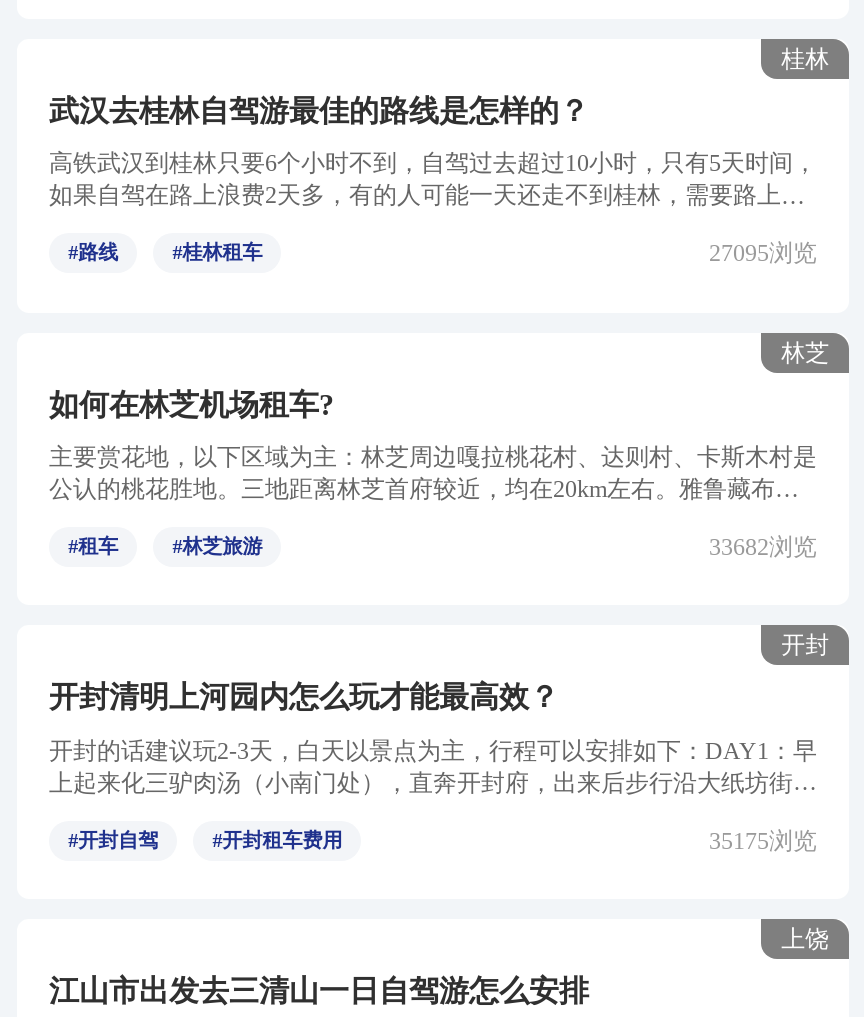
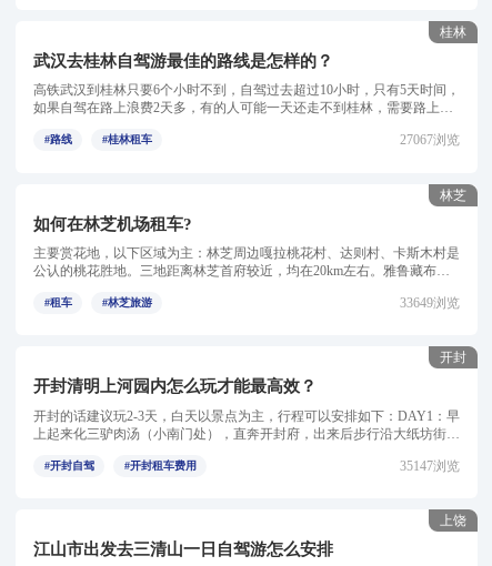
- 27095浏览
+ 27067浏览

- 33682浏览
+ 33649浏览

- 35175浏览
+ 35147浏览
